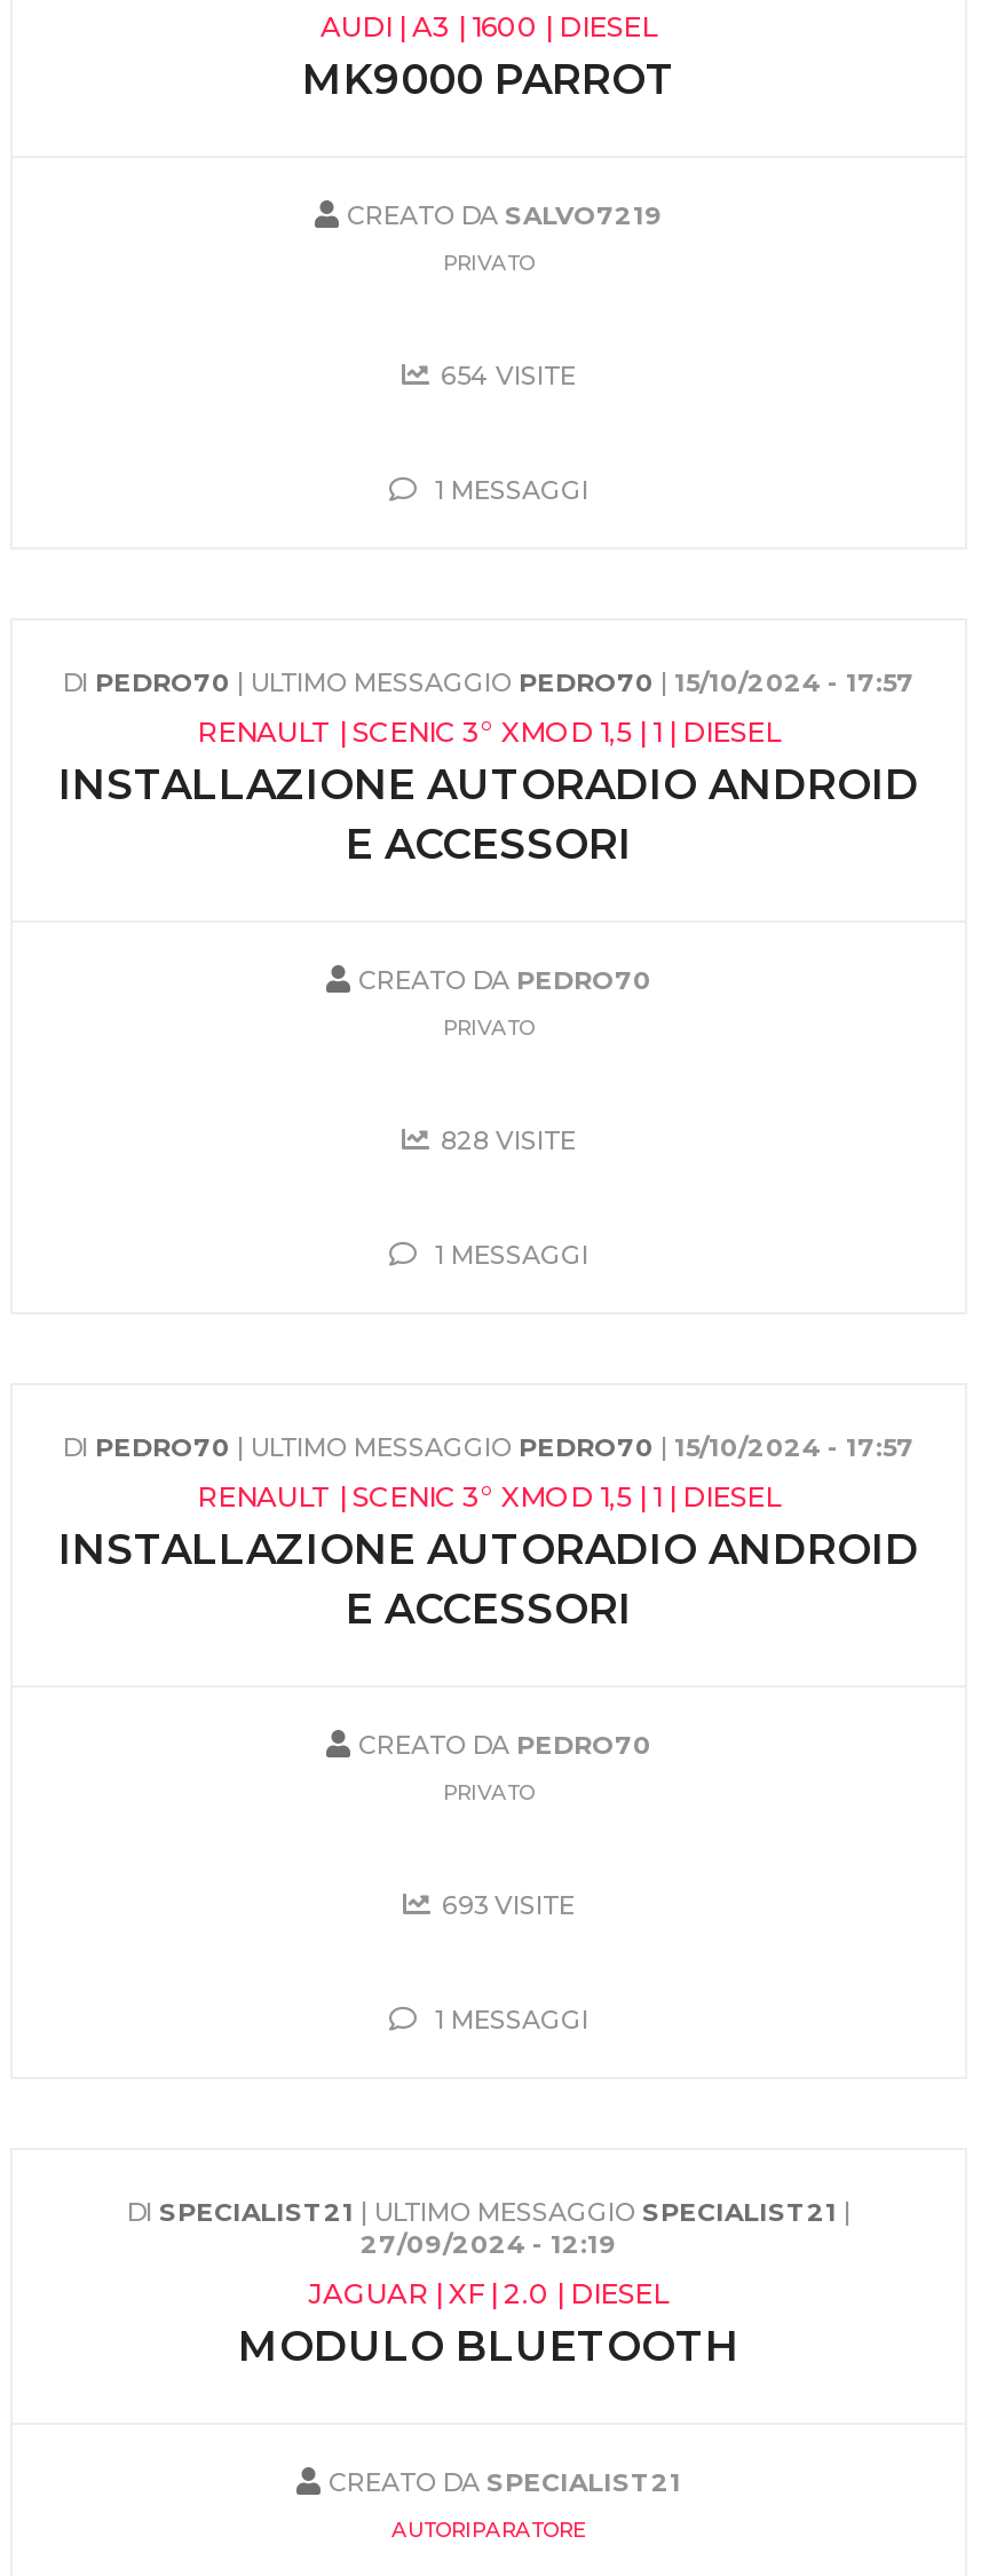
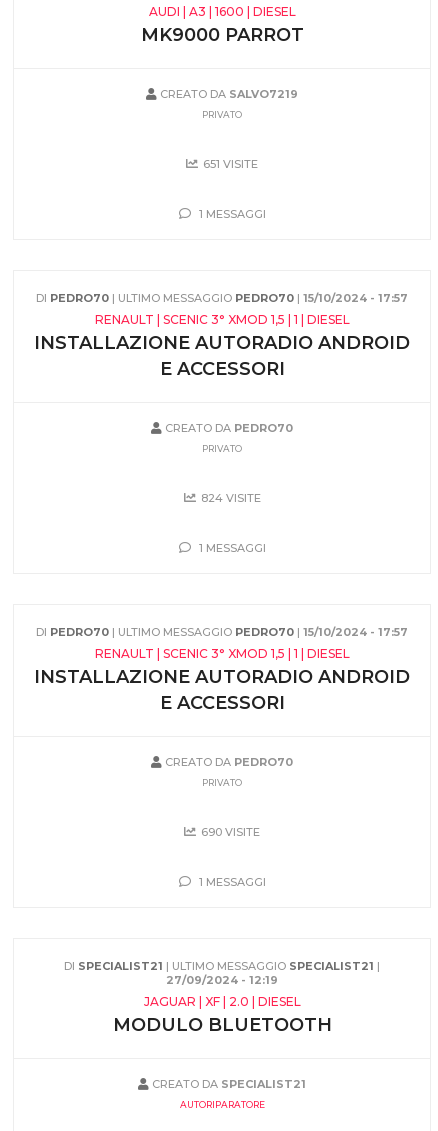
- 654 VISITE
+ 651 VISITE

- 828 VISITE
+ 824 VISITE

- 693 VISITE
+ 690 VISITE
